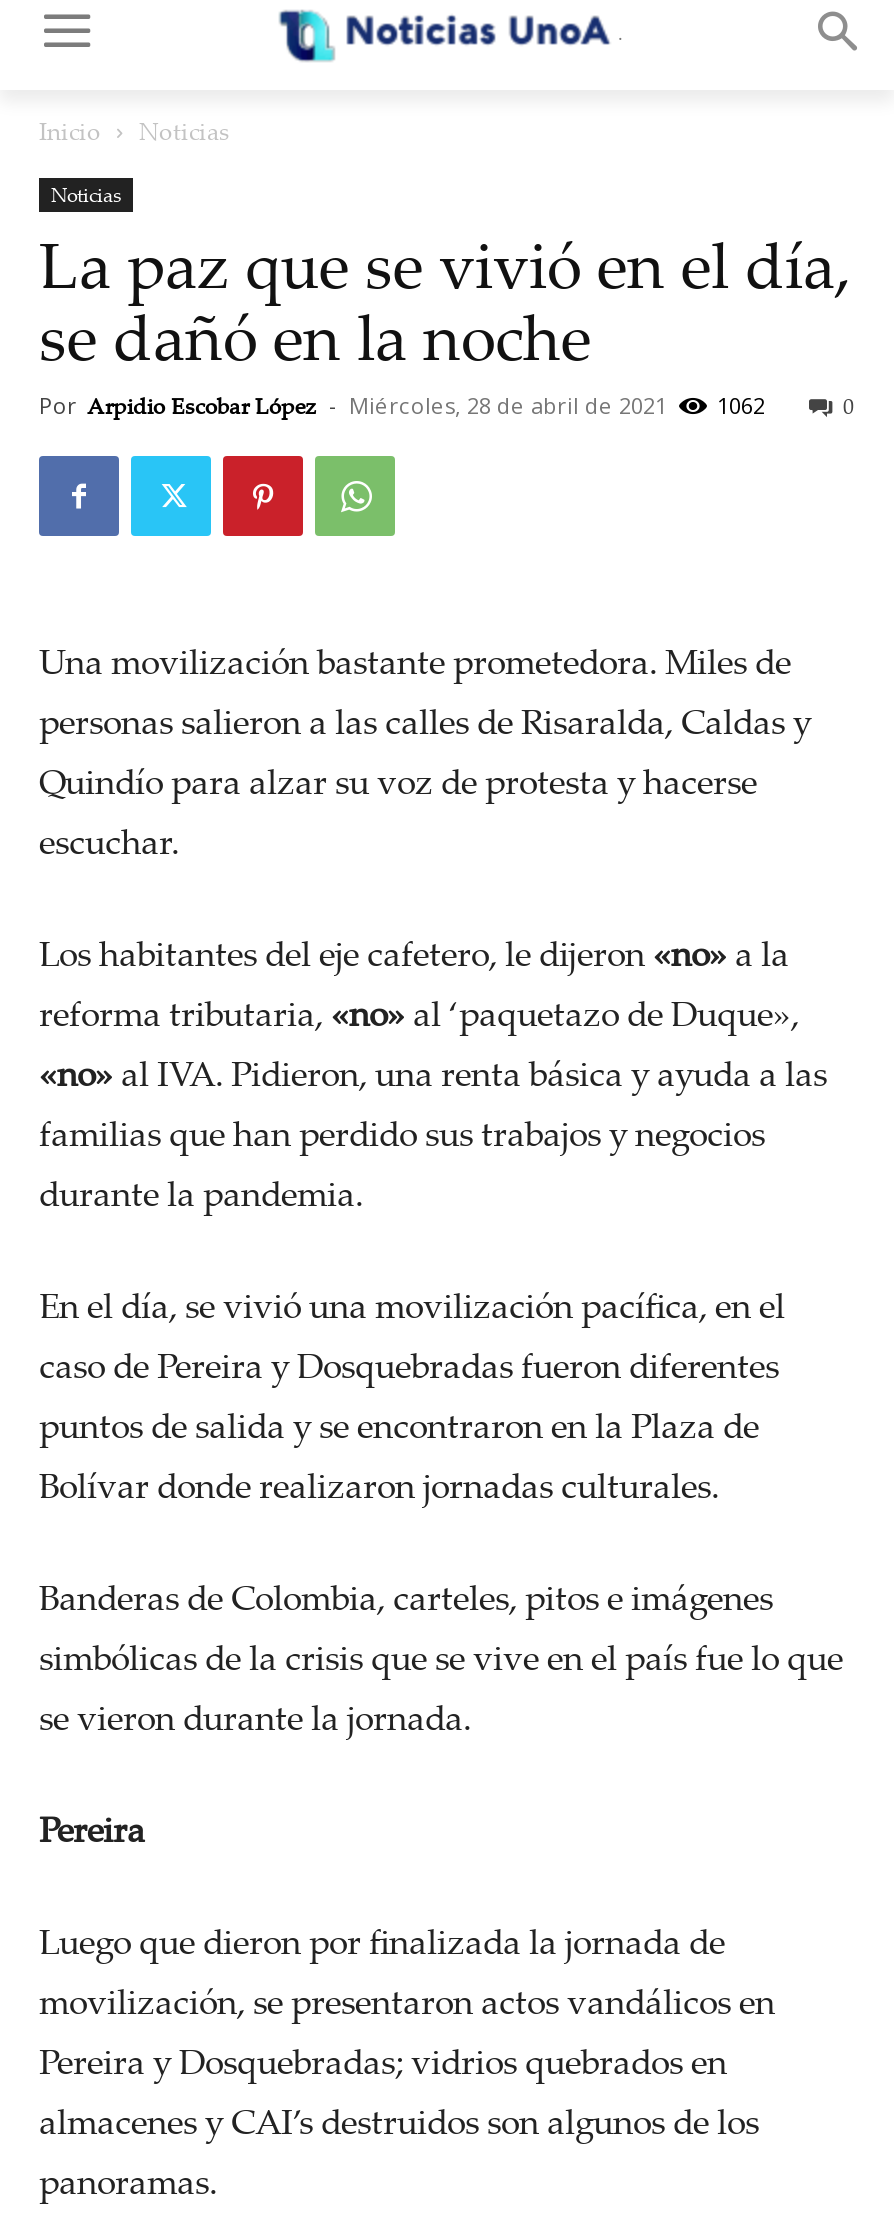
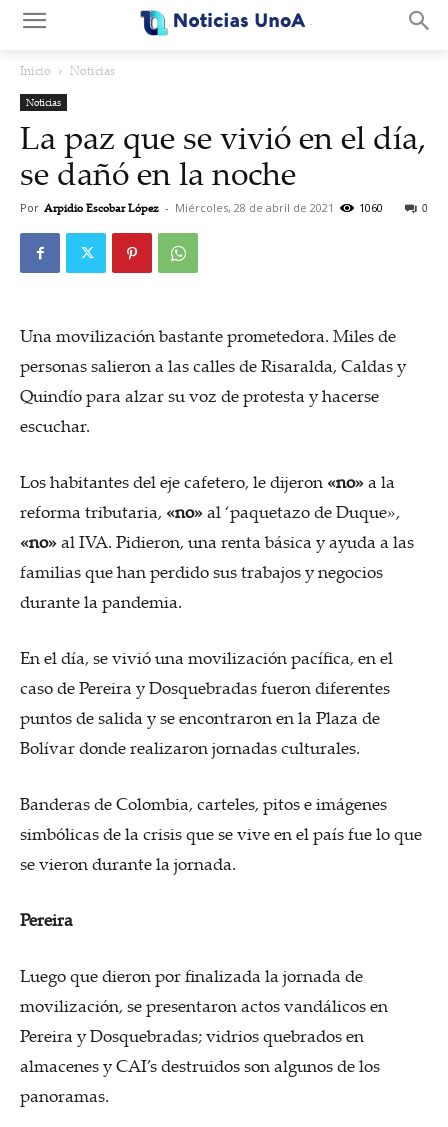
- Por Arpidio Escobar López - Miércoles, 28 de abril de 2021 1062
+ Por Arpidio Escobar López - Miércoles, 28 de abril de 2021 1060
